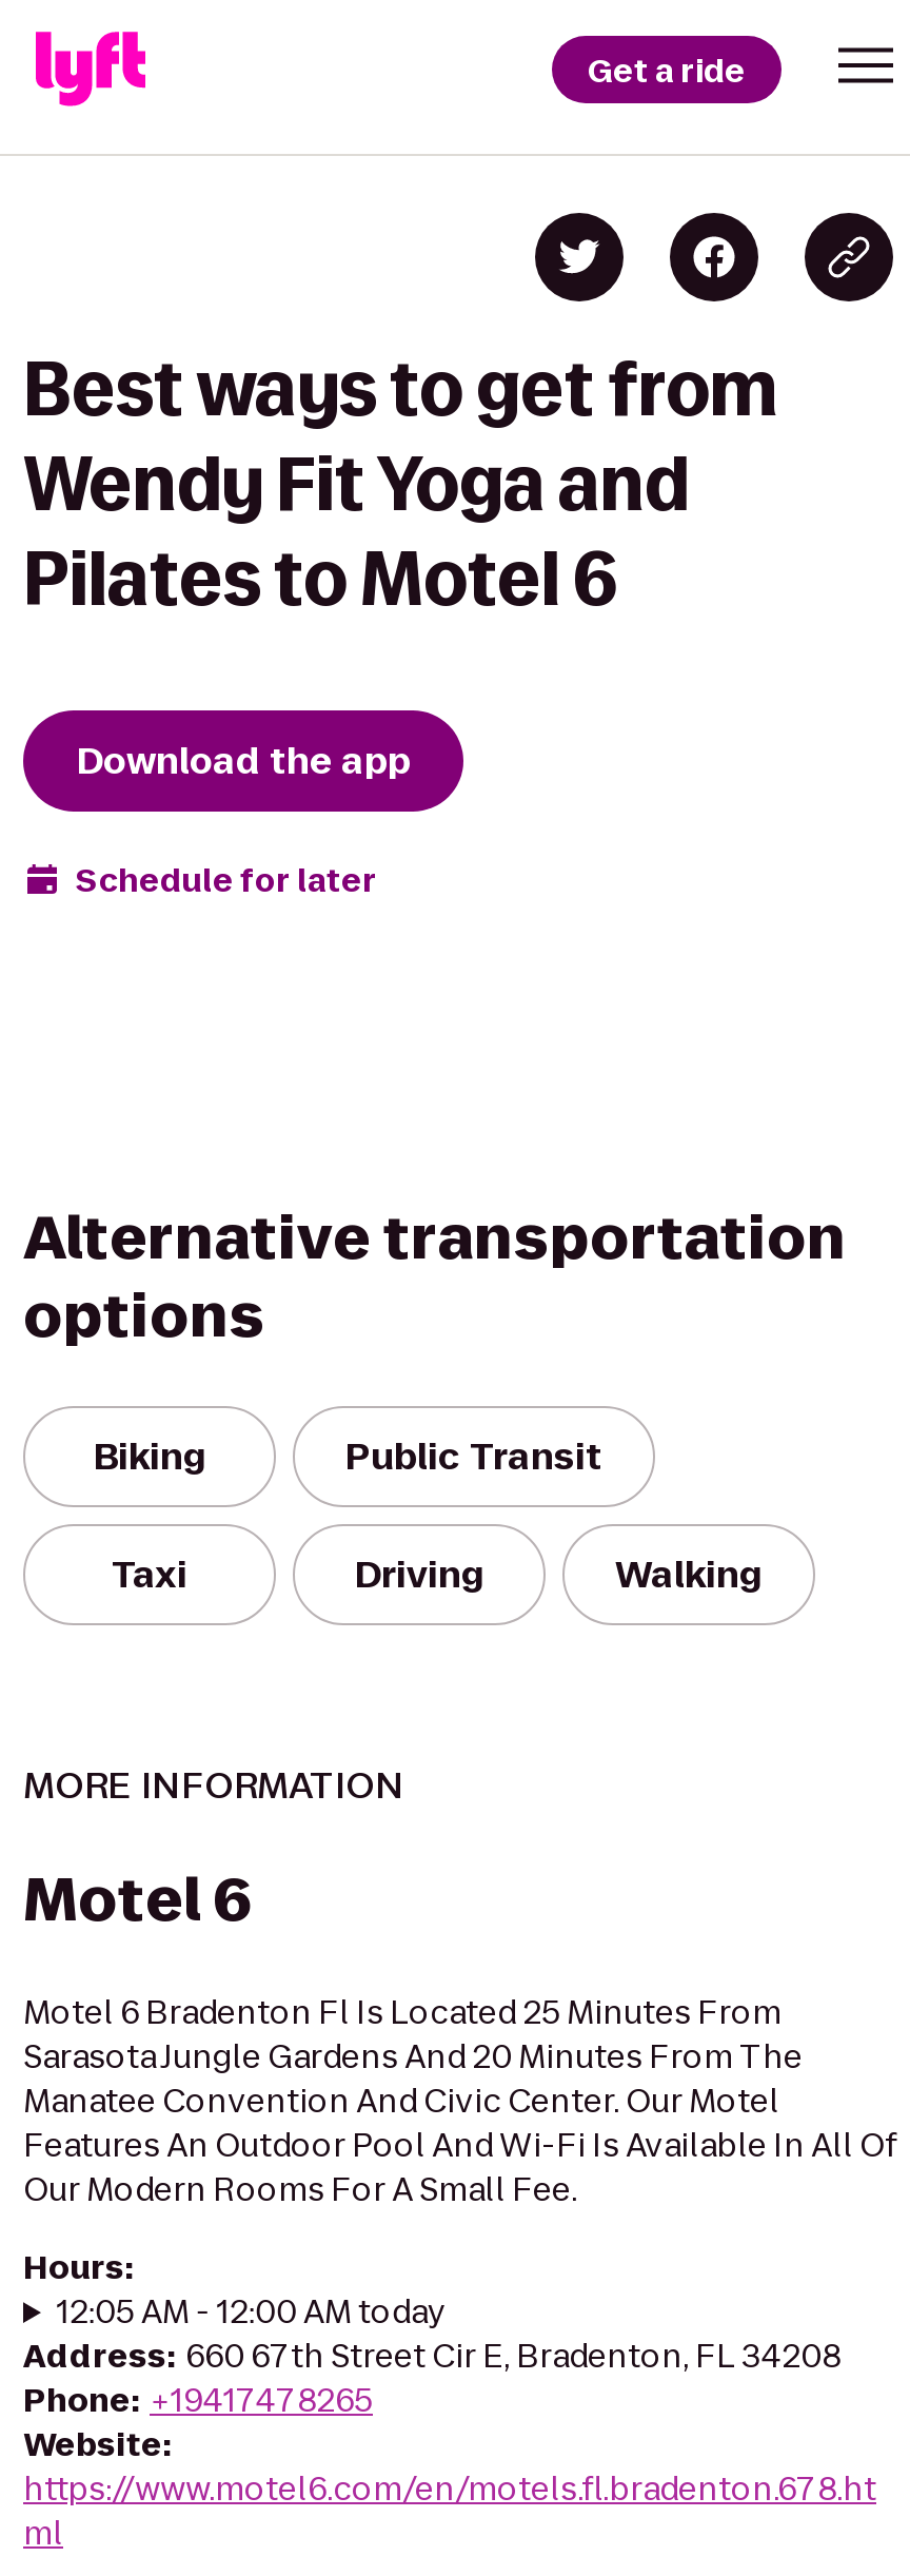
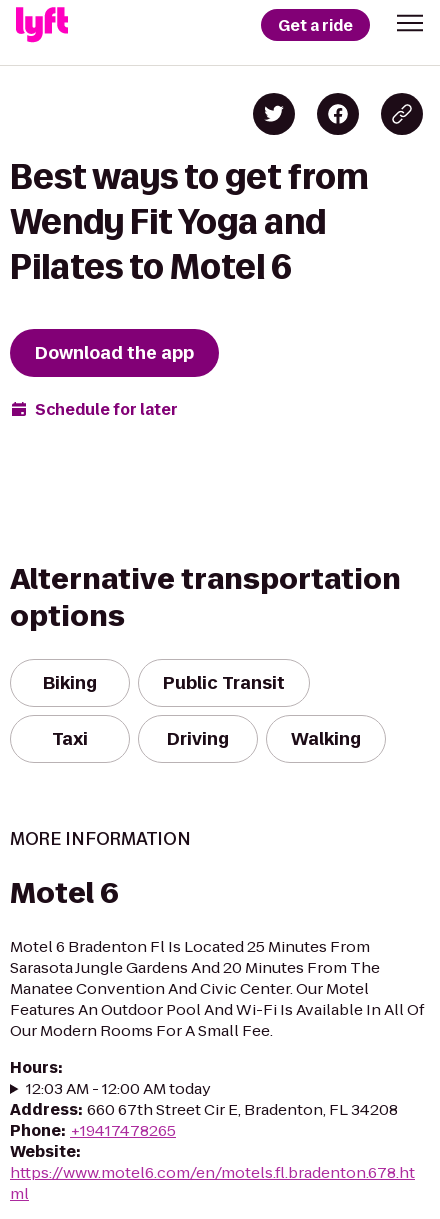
- 12:05 AM - 12:00 AM today
+ 12:03 AM - 12:00 AM today
